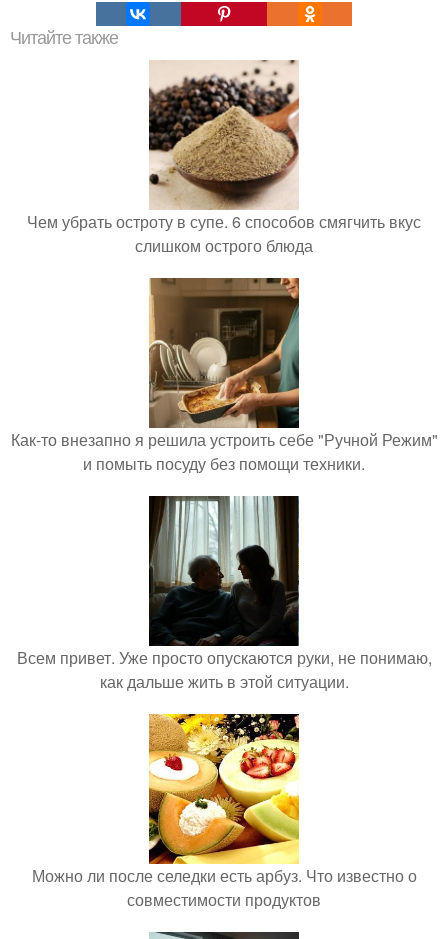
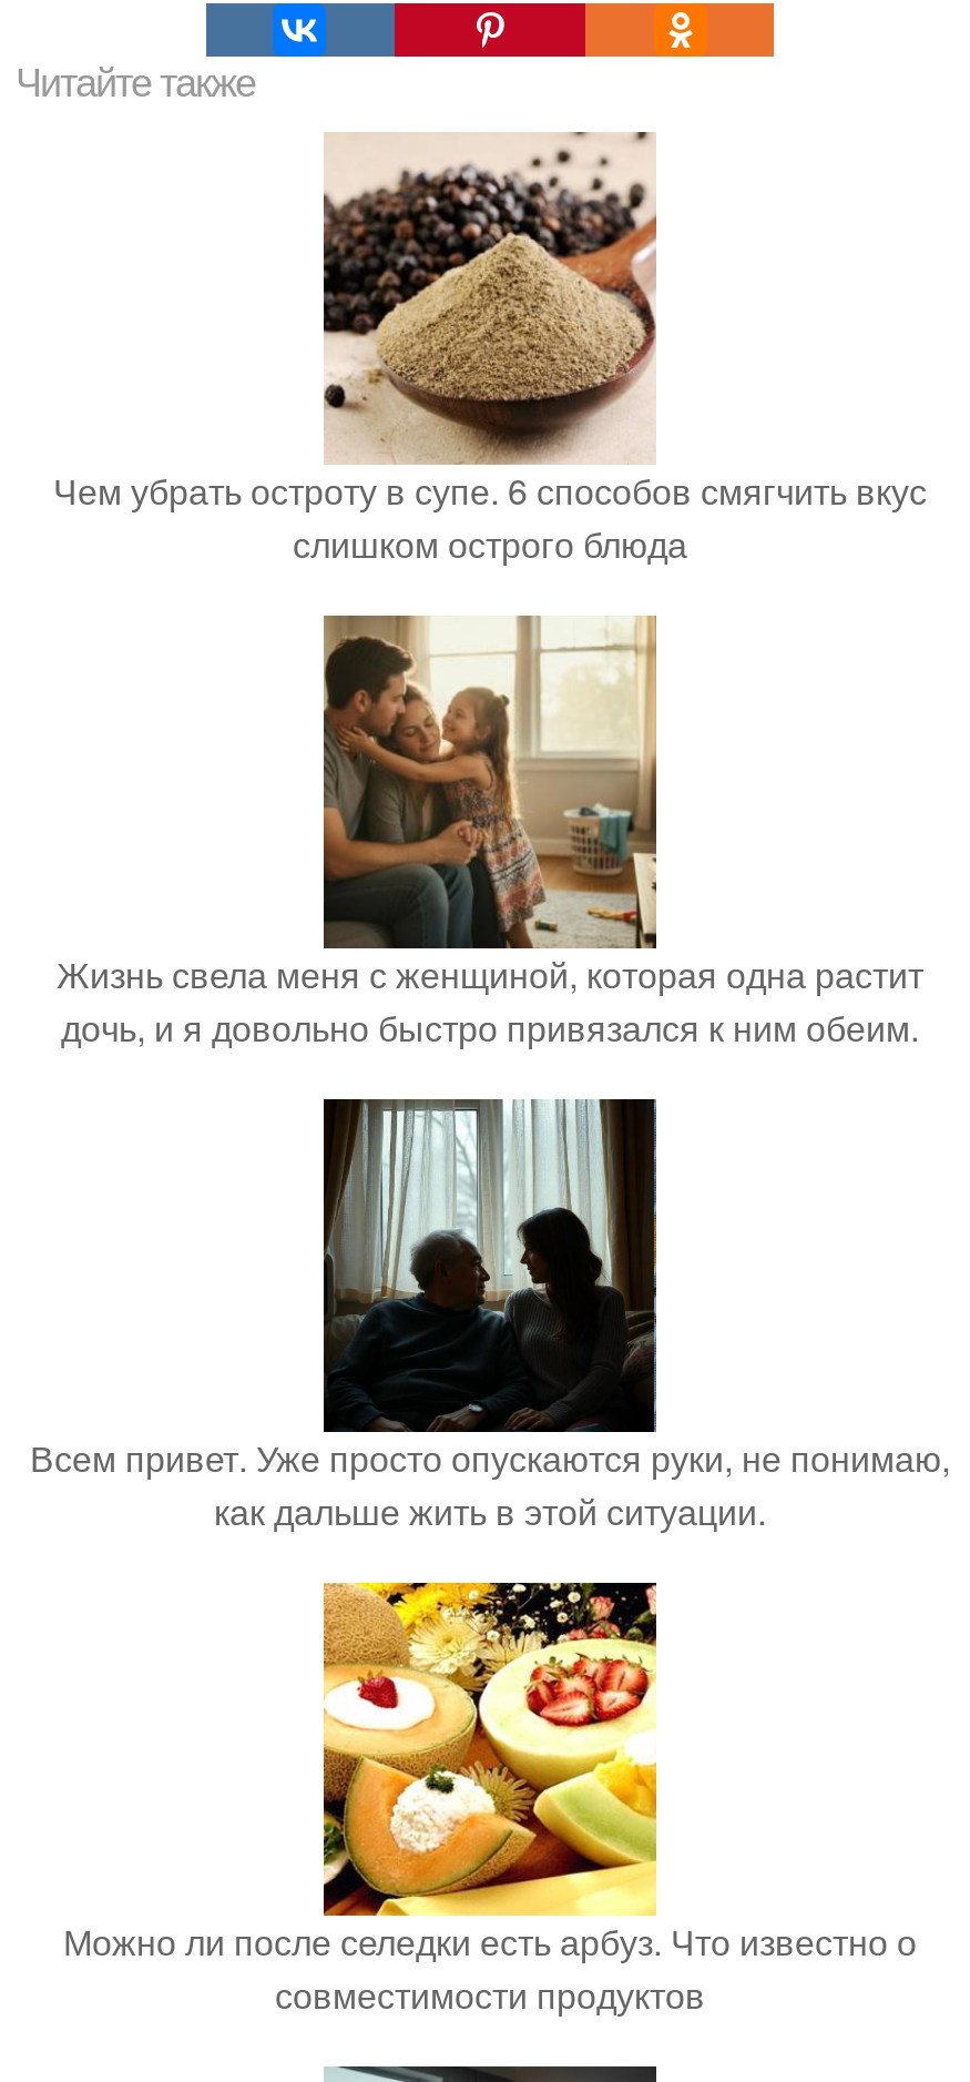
- [image]
- Как-то внезапно я решила устроить себе "Ручной Режим"
- и помыть посуду без помощи техники.
+ [image]
+ Жизнь свела меня с женщиной, которая одна растит
+ дочь, и я довольно быстро привязался к ним обеим.
